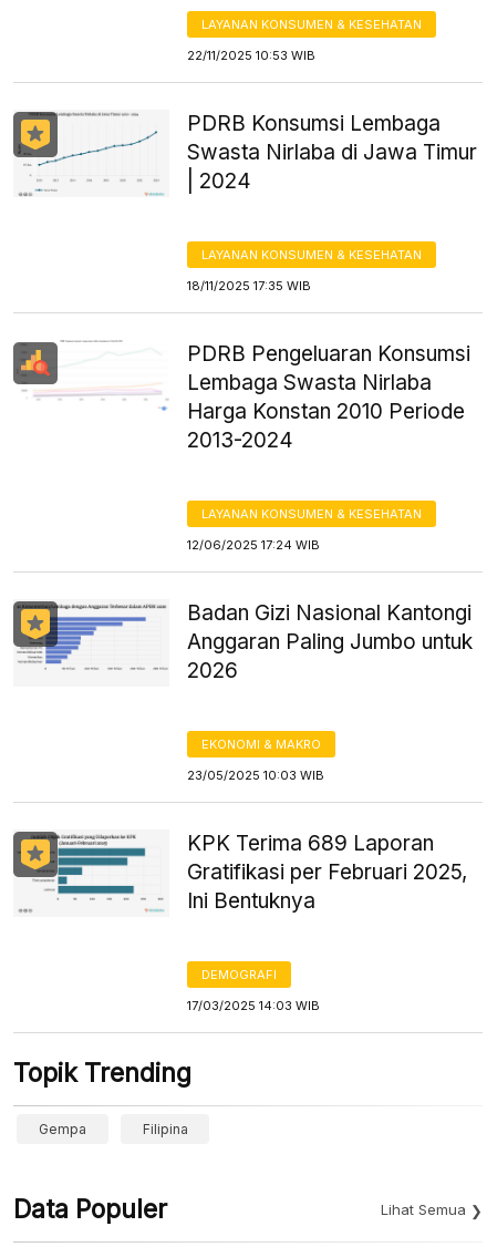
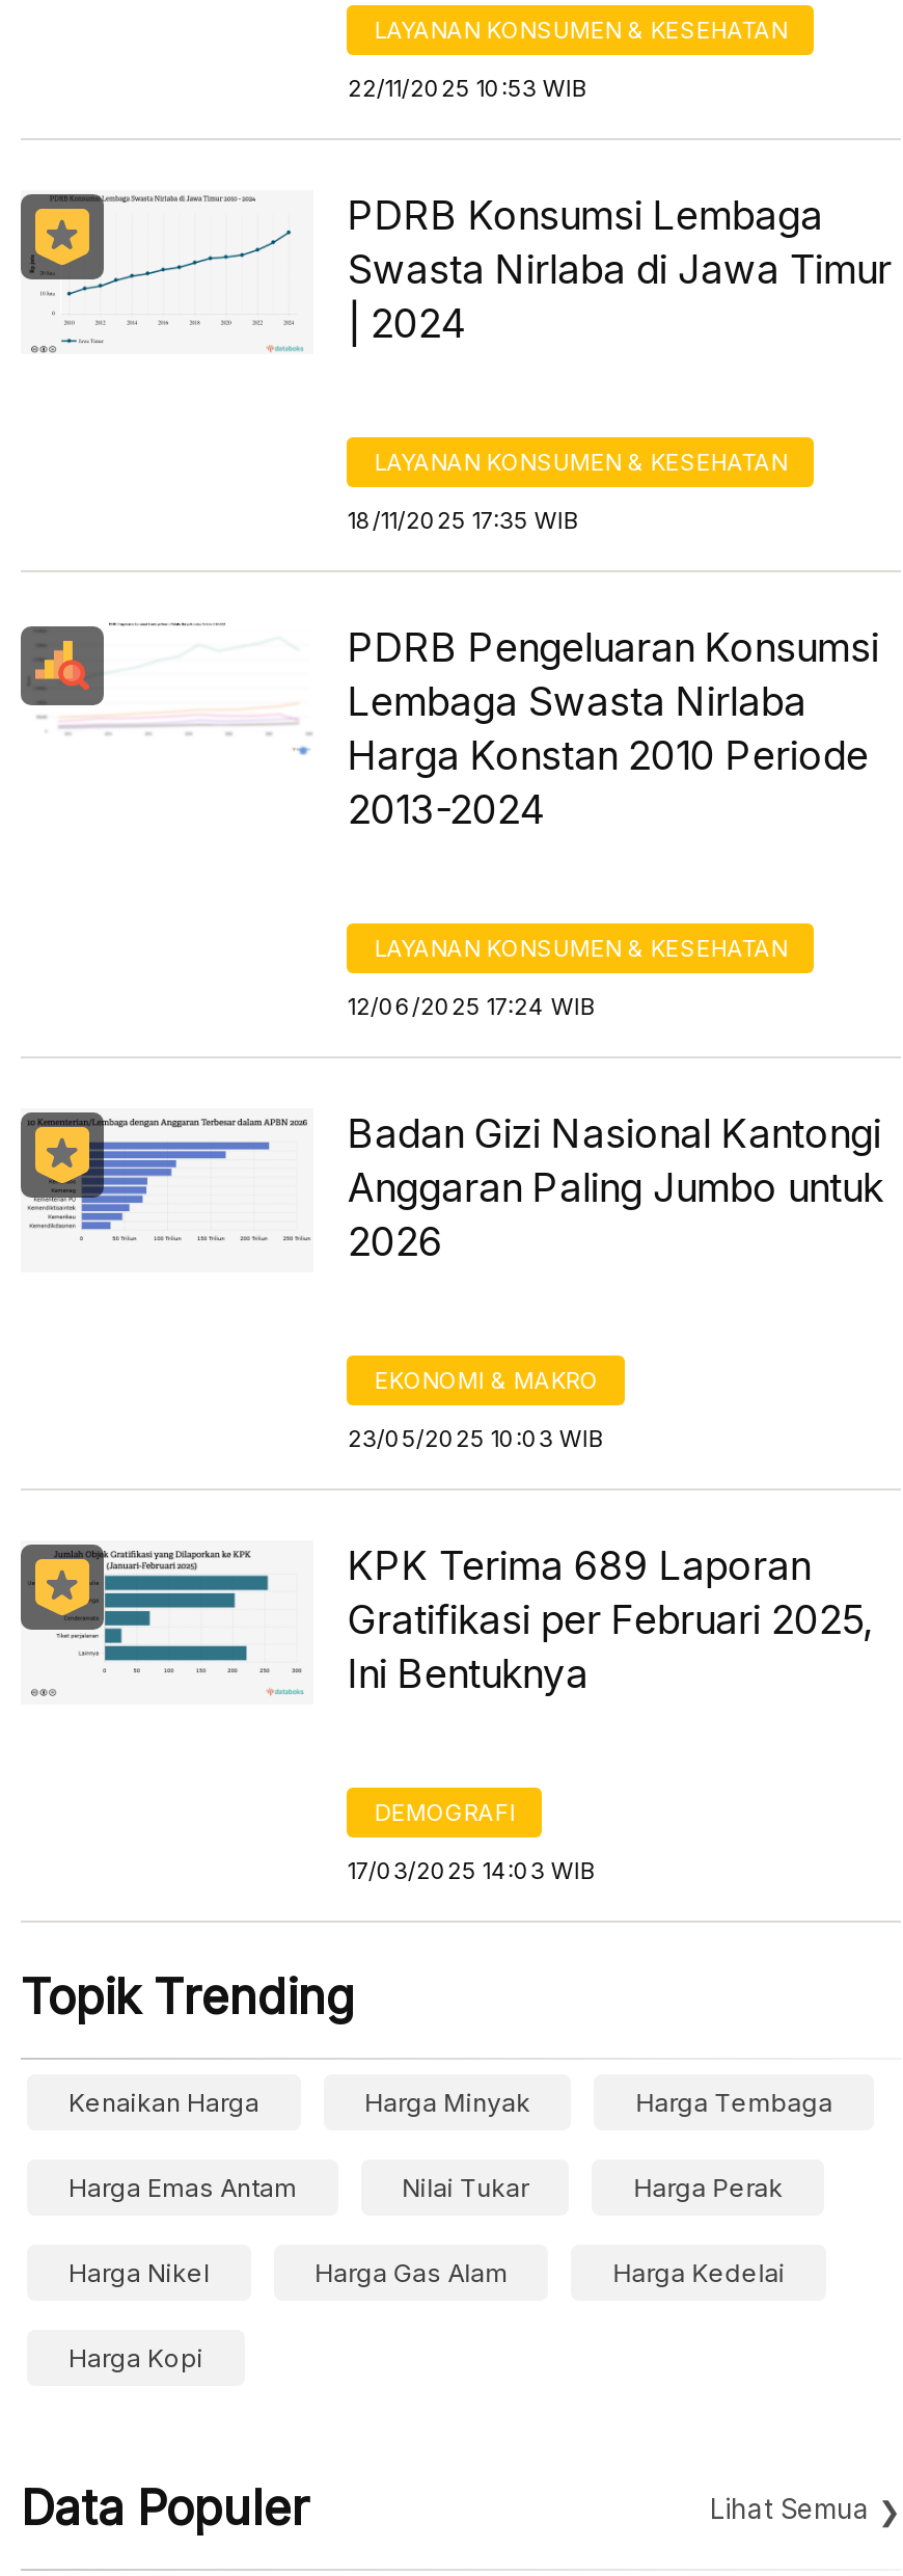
- Gempa
- Filipina
+ Kenaikan Harga
+ Harga Minyak
+ Harga Tembaga
+ Harga Emas Antam
+ Nilai Tukar
+ Harga Perak
+ Harga Nikel
+ Harga Gas Alam
+ Harga Kedelai
+ Harga Kopi
